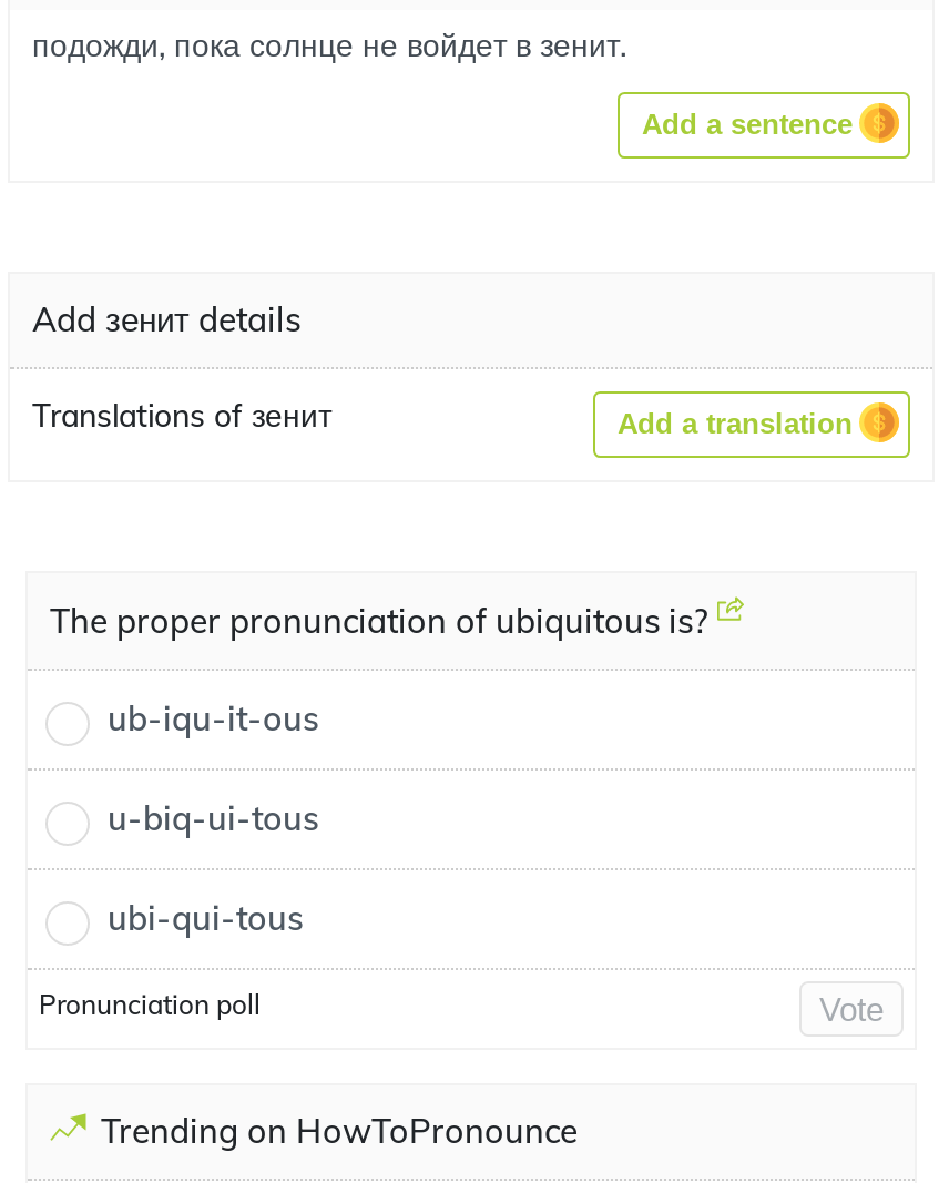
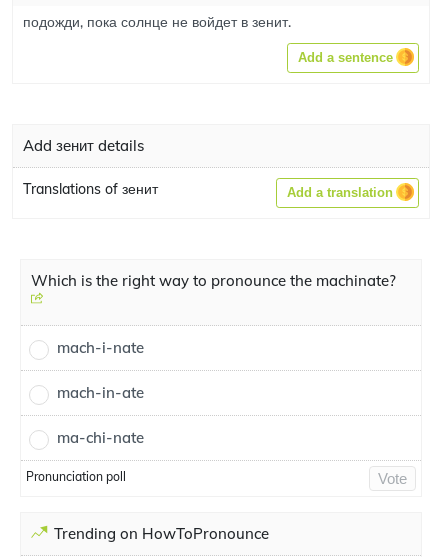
- The proper pronunciation of ubiquitous is?
+ Which is the right way to pronounce the machinate?

- ub-iqu-it-ous
+ mach-i-nate

- u-biq-ui-tous
+ mach-in-ate

- ubi-qui-tous
+ ma-chi-nate
